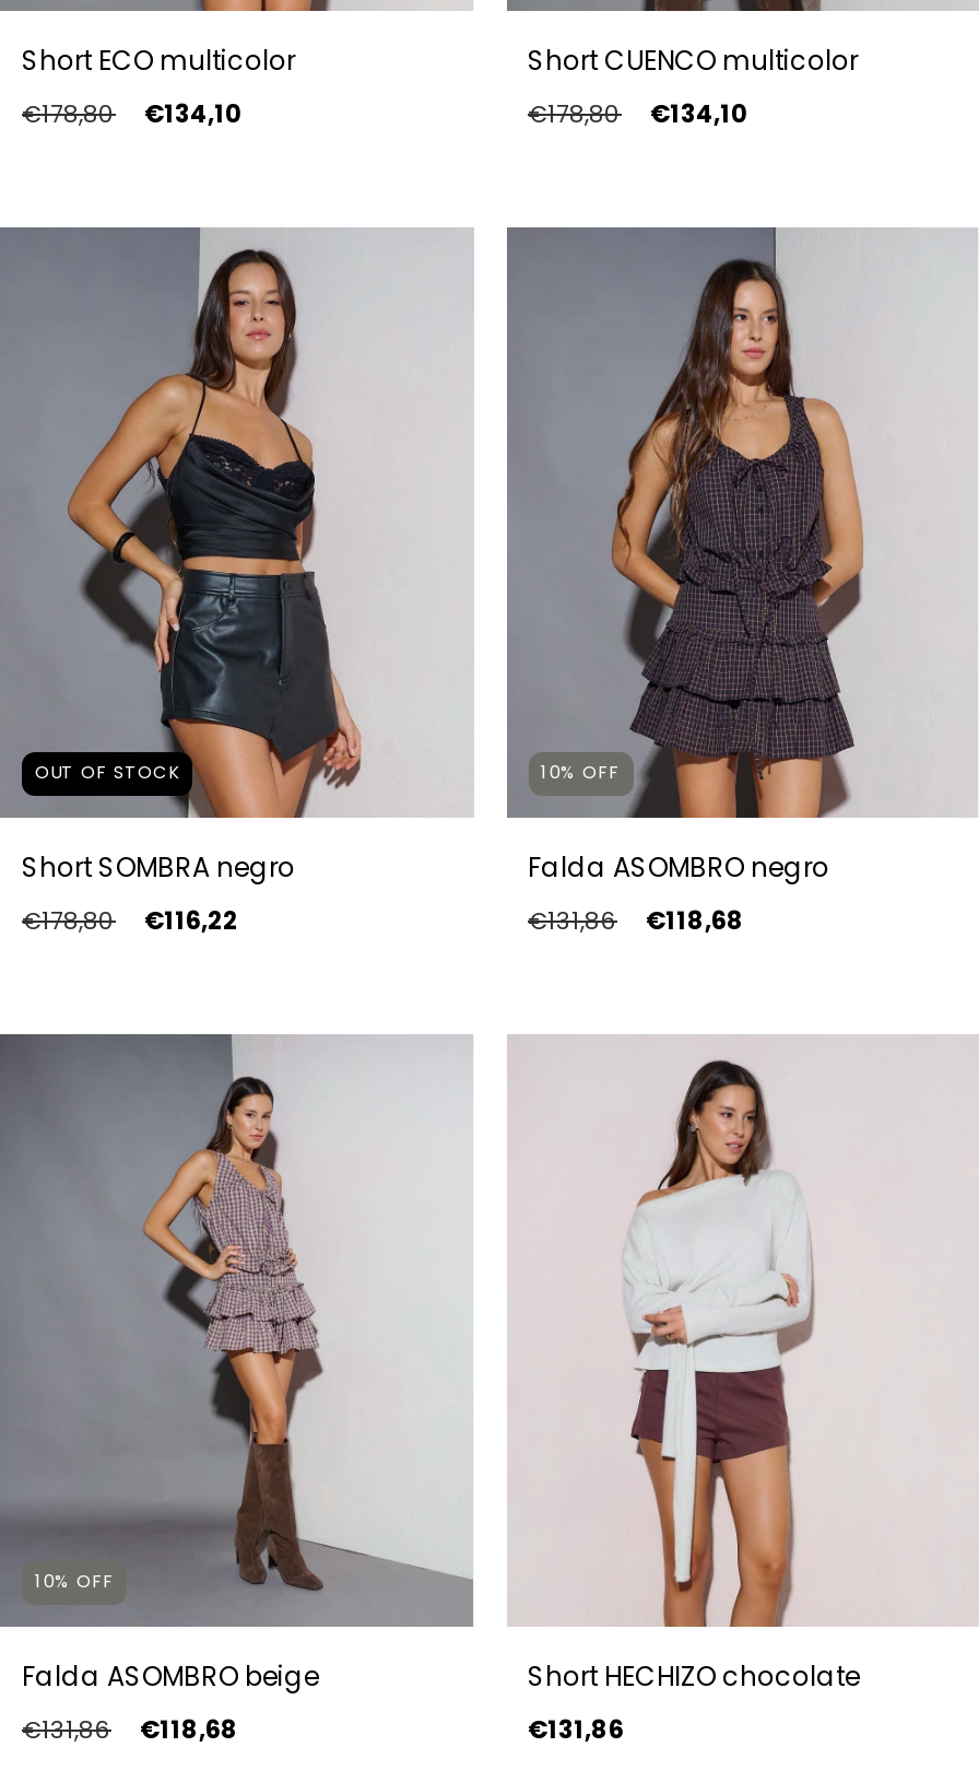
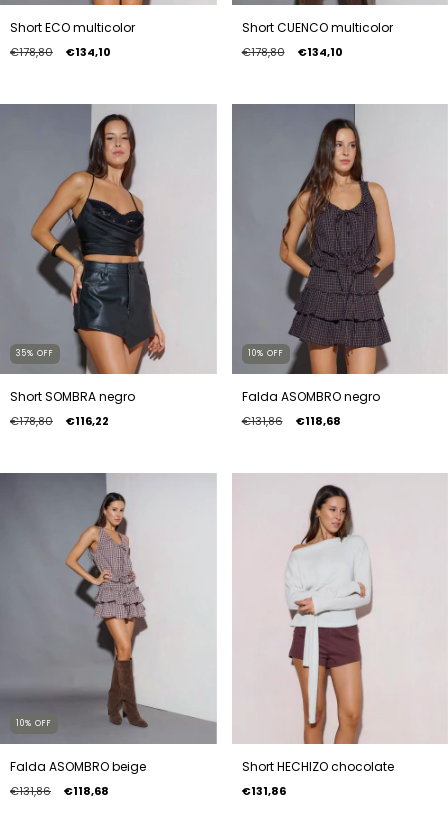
- OUT OF STOCK
+ 35% OFF
